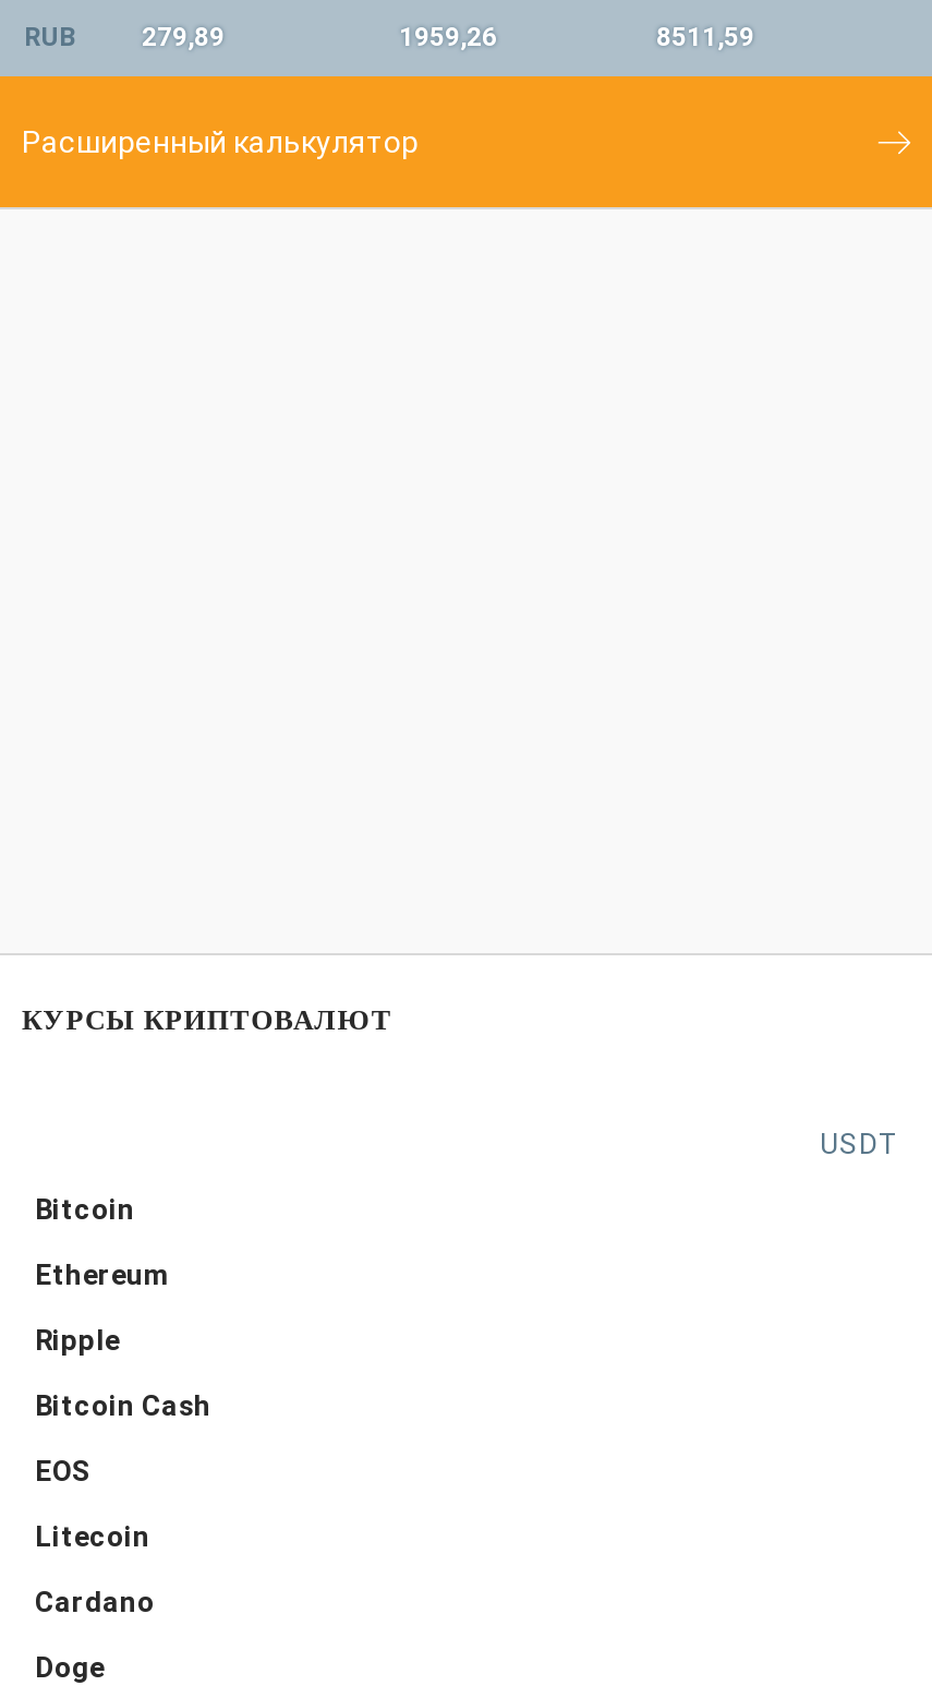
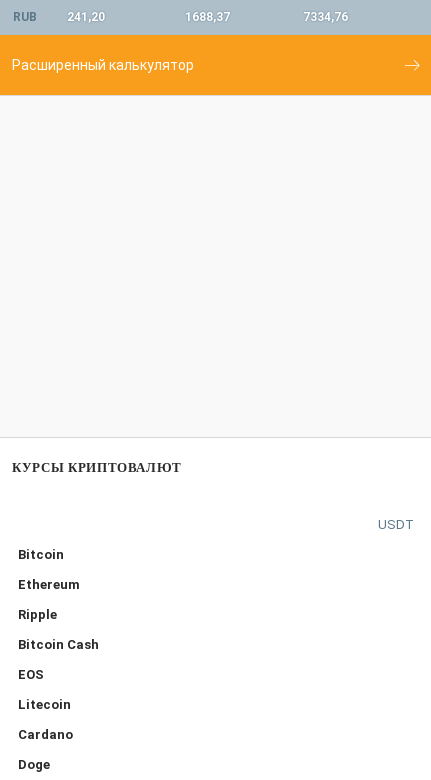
- 279,89
+ 241,20

- 1959,26
+ 1688,37

- 8511,59
+ 7334,76
